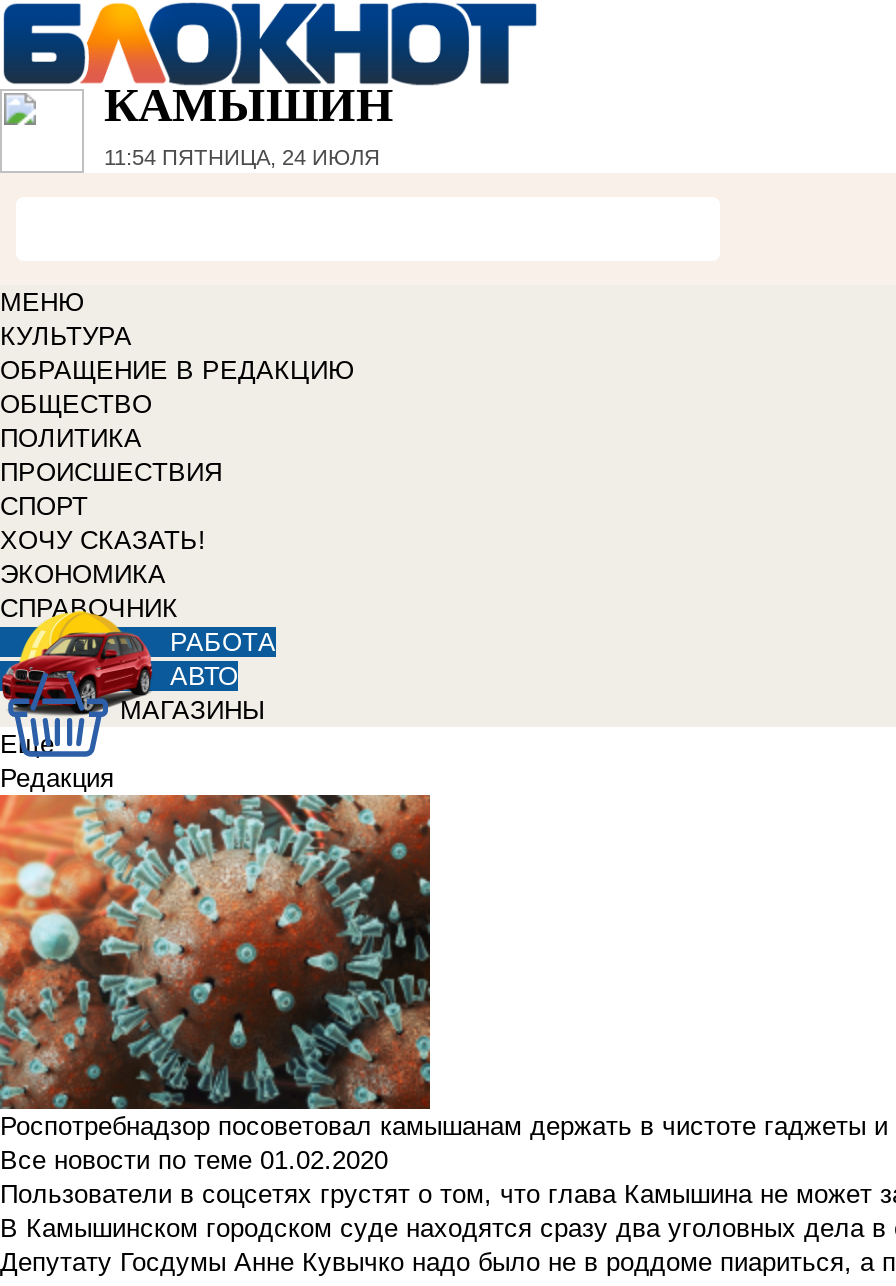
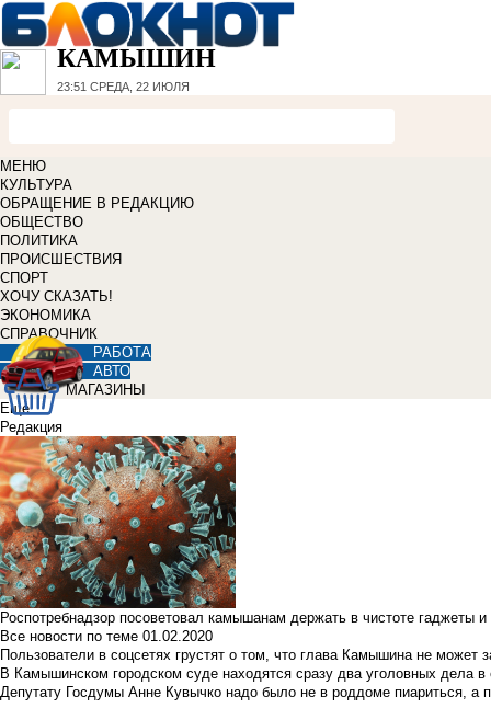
- 11:54 ПЯТНИЦА, 24 ИЮЛЯ
+ 23:51 СРЕДА, 22 ИЮЛЯ
